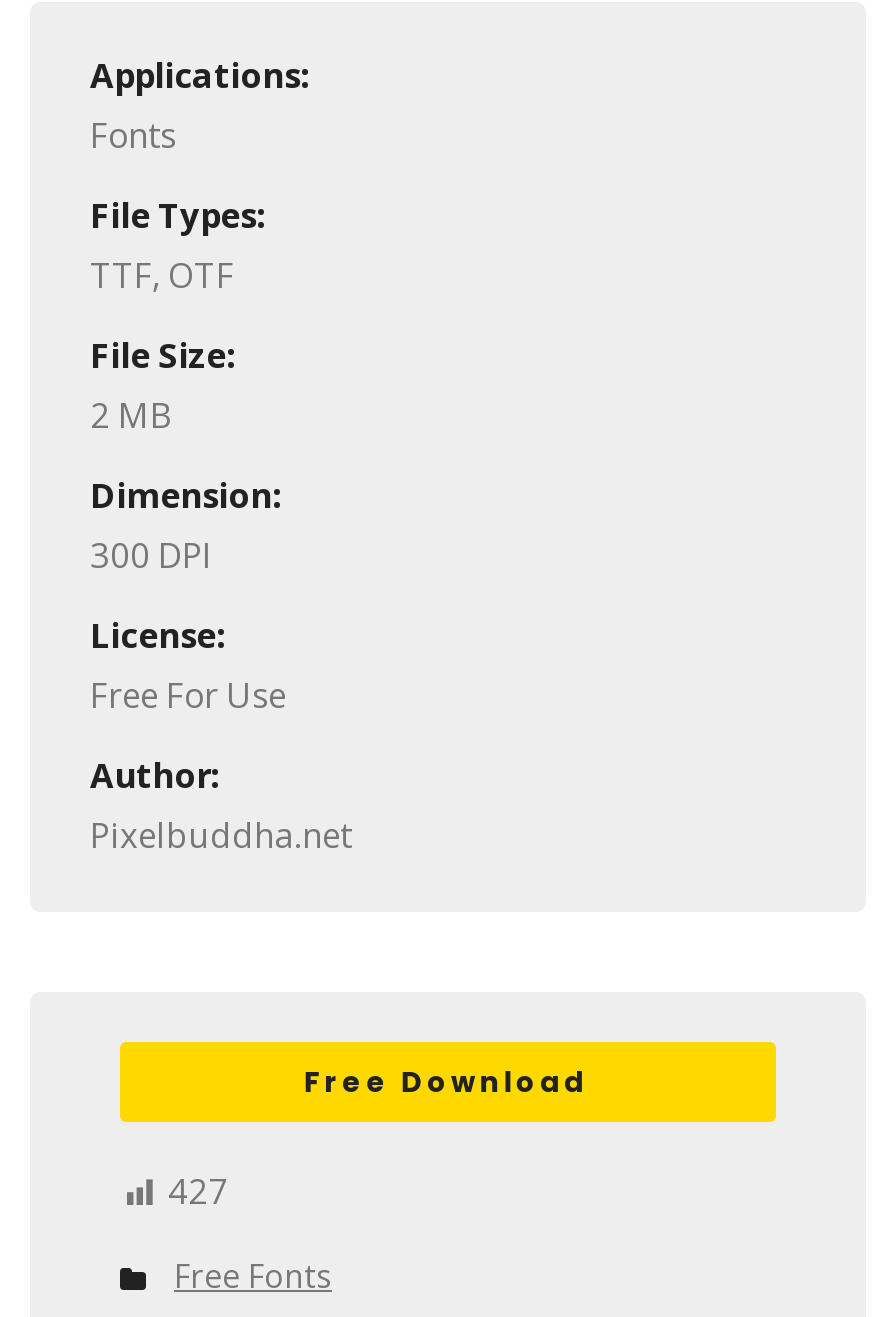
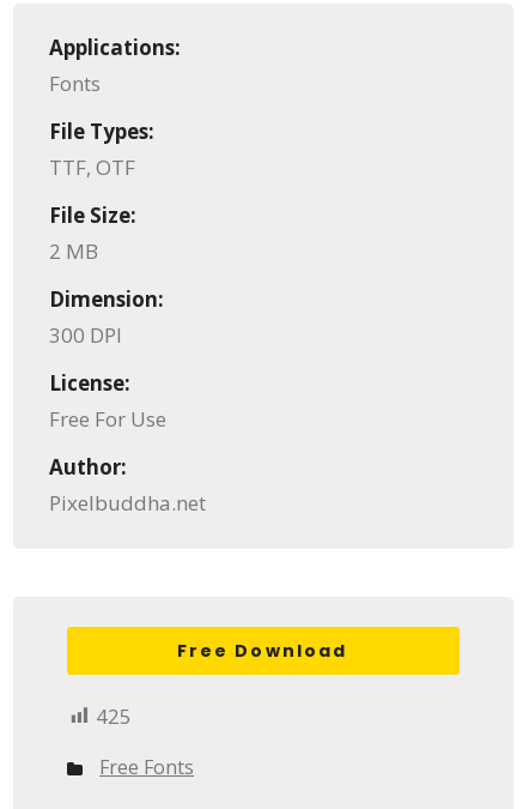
- 427
+ 425
